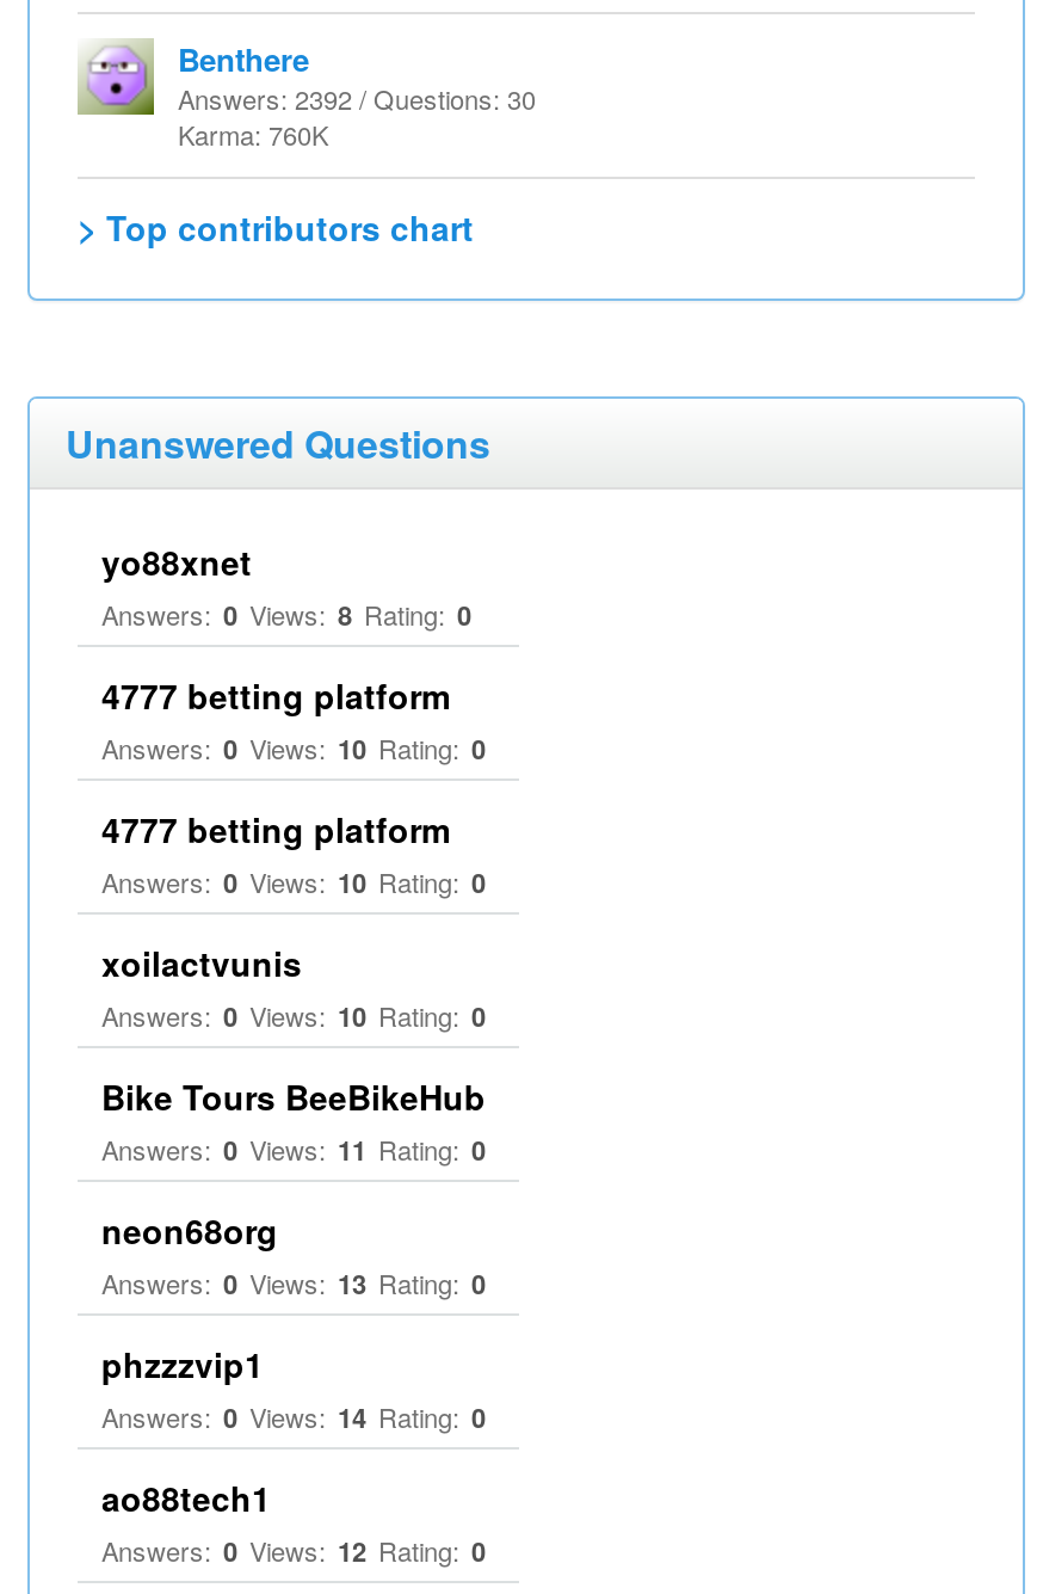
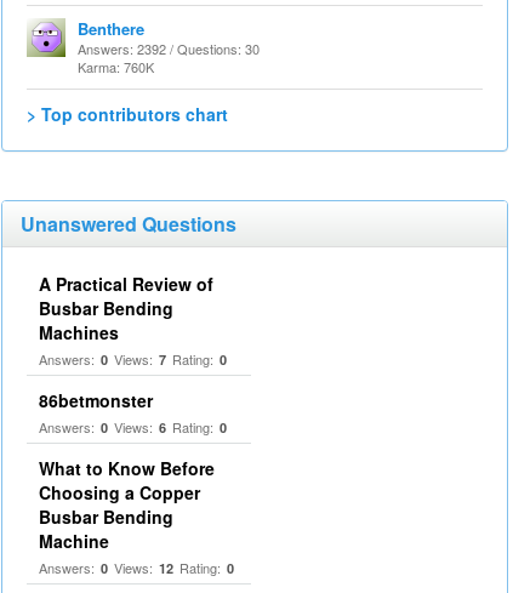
- yo88xnet
- Answers: 0 Views: 8 Rating: 0
- 4777 betting platform
- Answers: 0 Views: 10 Rating: 0
- 4777 betting platform
- Answers: 0 Views: 10 Rating: 0
- xoilactvunis
- Answers: 0 Views: 10 Rating: 0
- Bike Tours BeeBikeHub
- Answers: 0 Views: 11 Rating: 0
- neon68org
- Answers: 0 Views: 13 Rating: 0
- phzzzvip1
- Answers: 0 Views: 14 Rating: 0
- ao88tech1
+ A Practical Review of
+ Busbar Bending
+ Machines
+ Answers: 0 Views: 7 Rating: 0
+ 86betmonster
+ Answers: 0 Views: 6 Rating: 0
+ What to Know Before
+ Choosing a Copper
+ Busbar Bending
+ Machine
